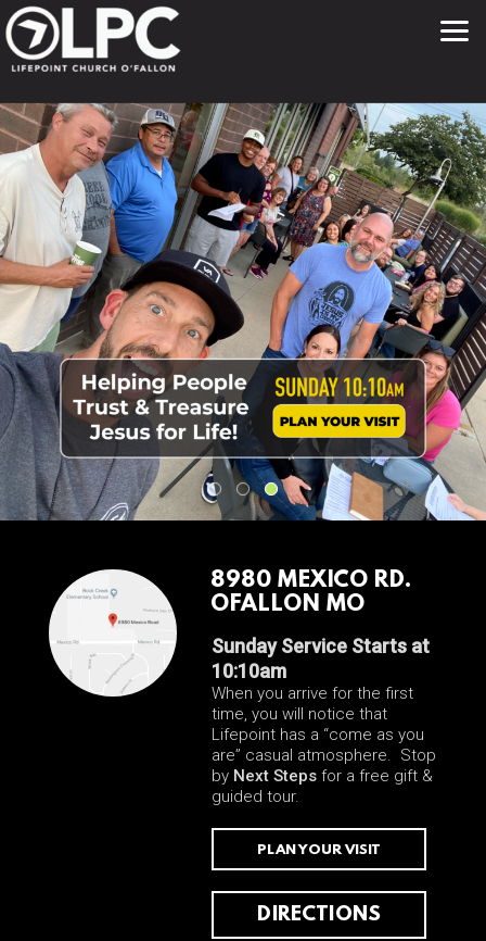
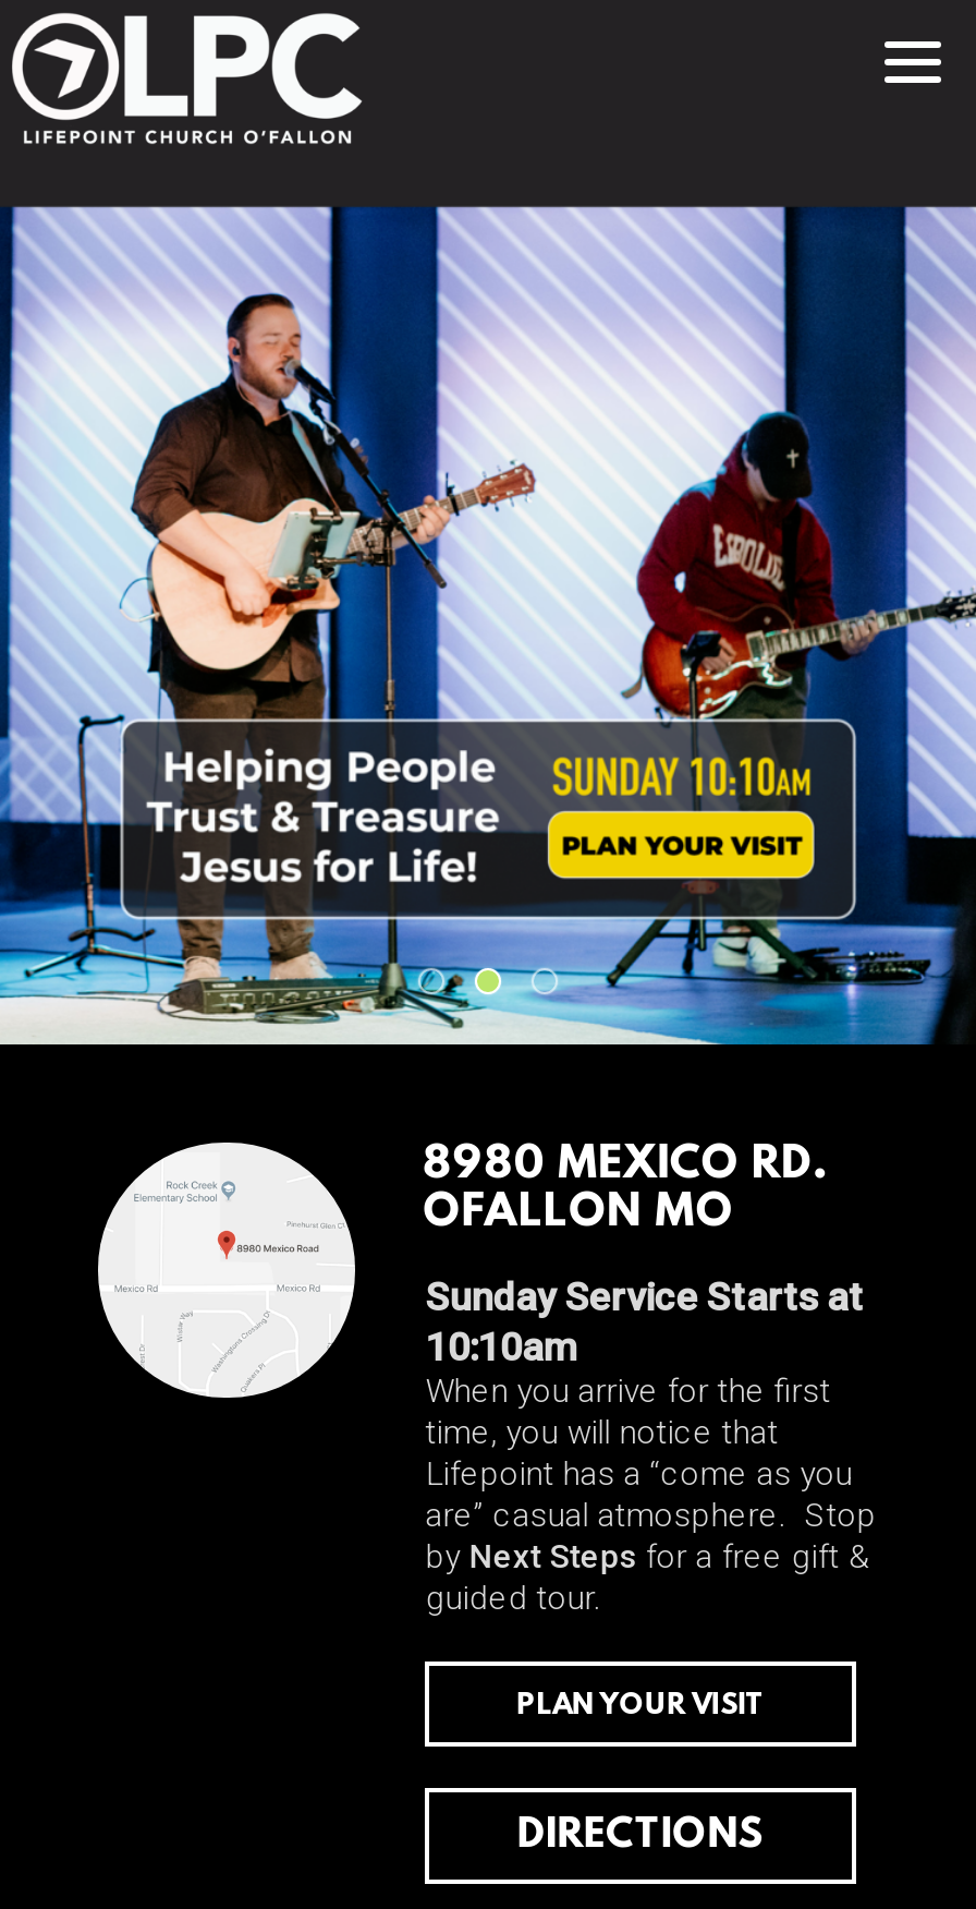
- [image]
+ [image]
